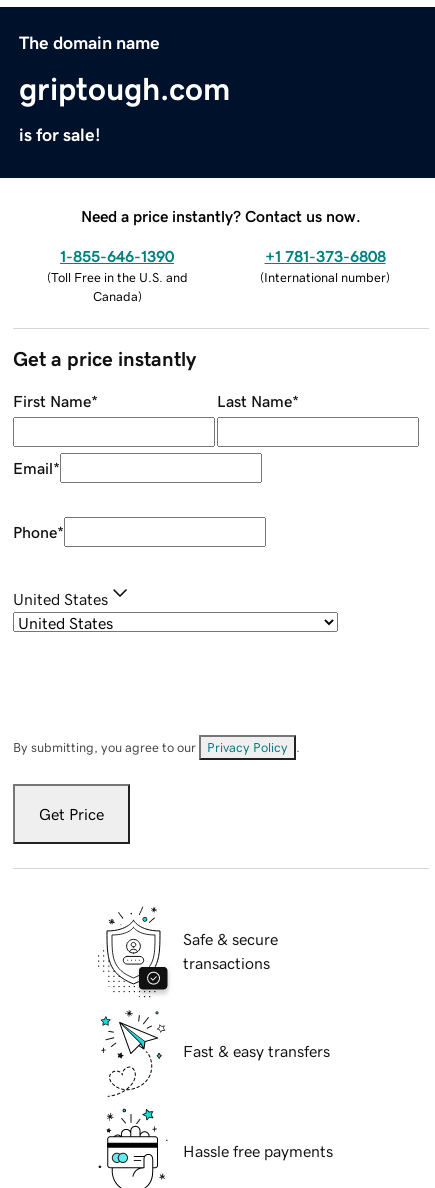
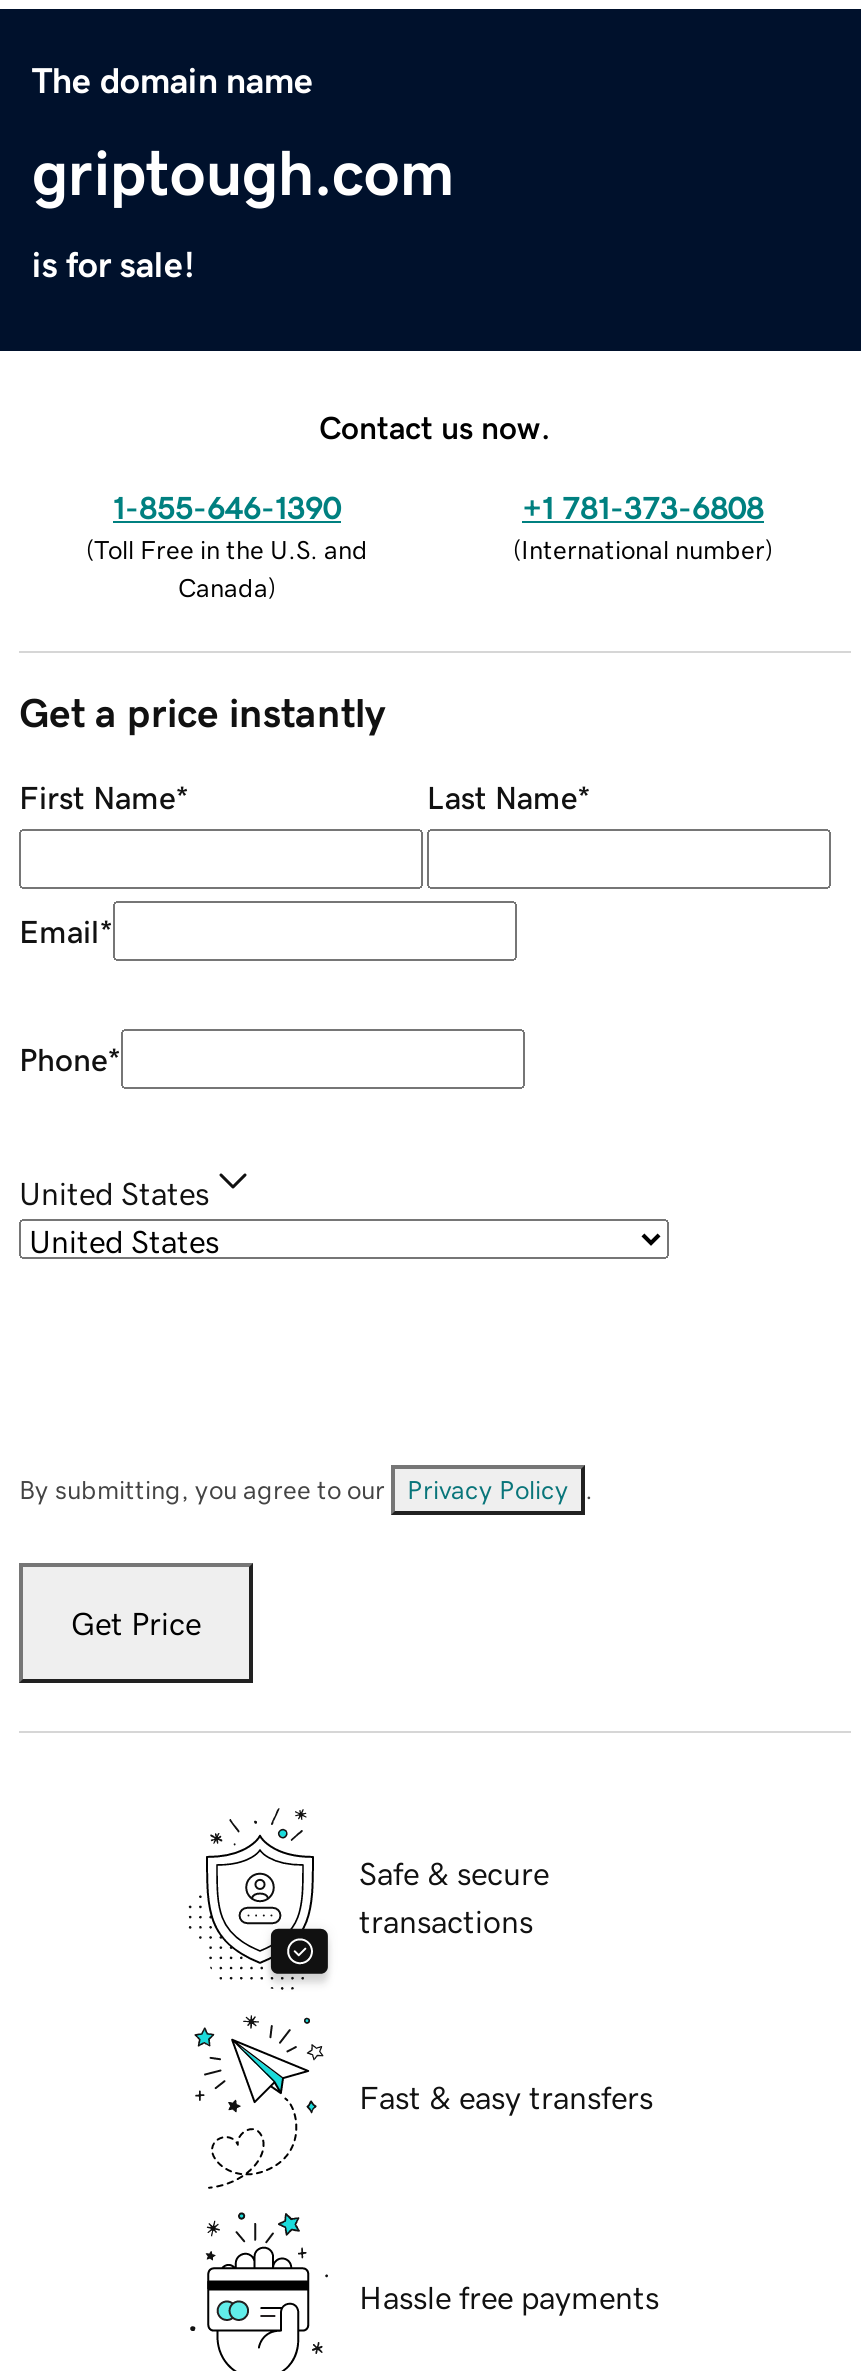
- Need a price instantly? Contact us now.
+ Contact us now.
